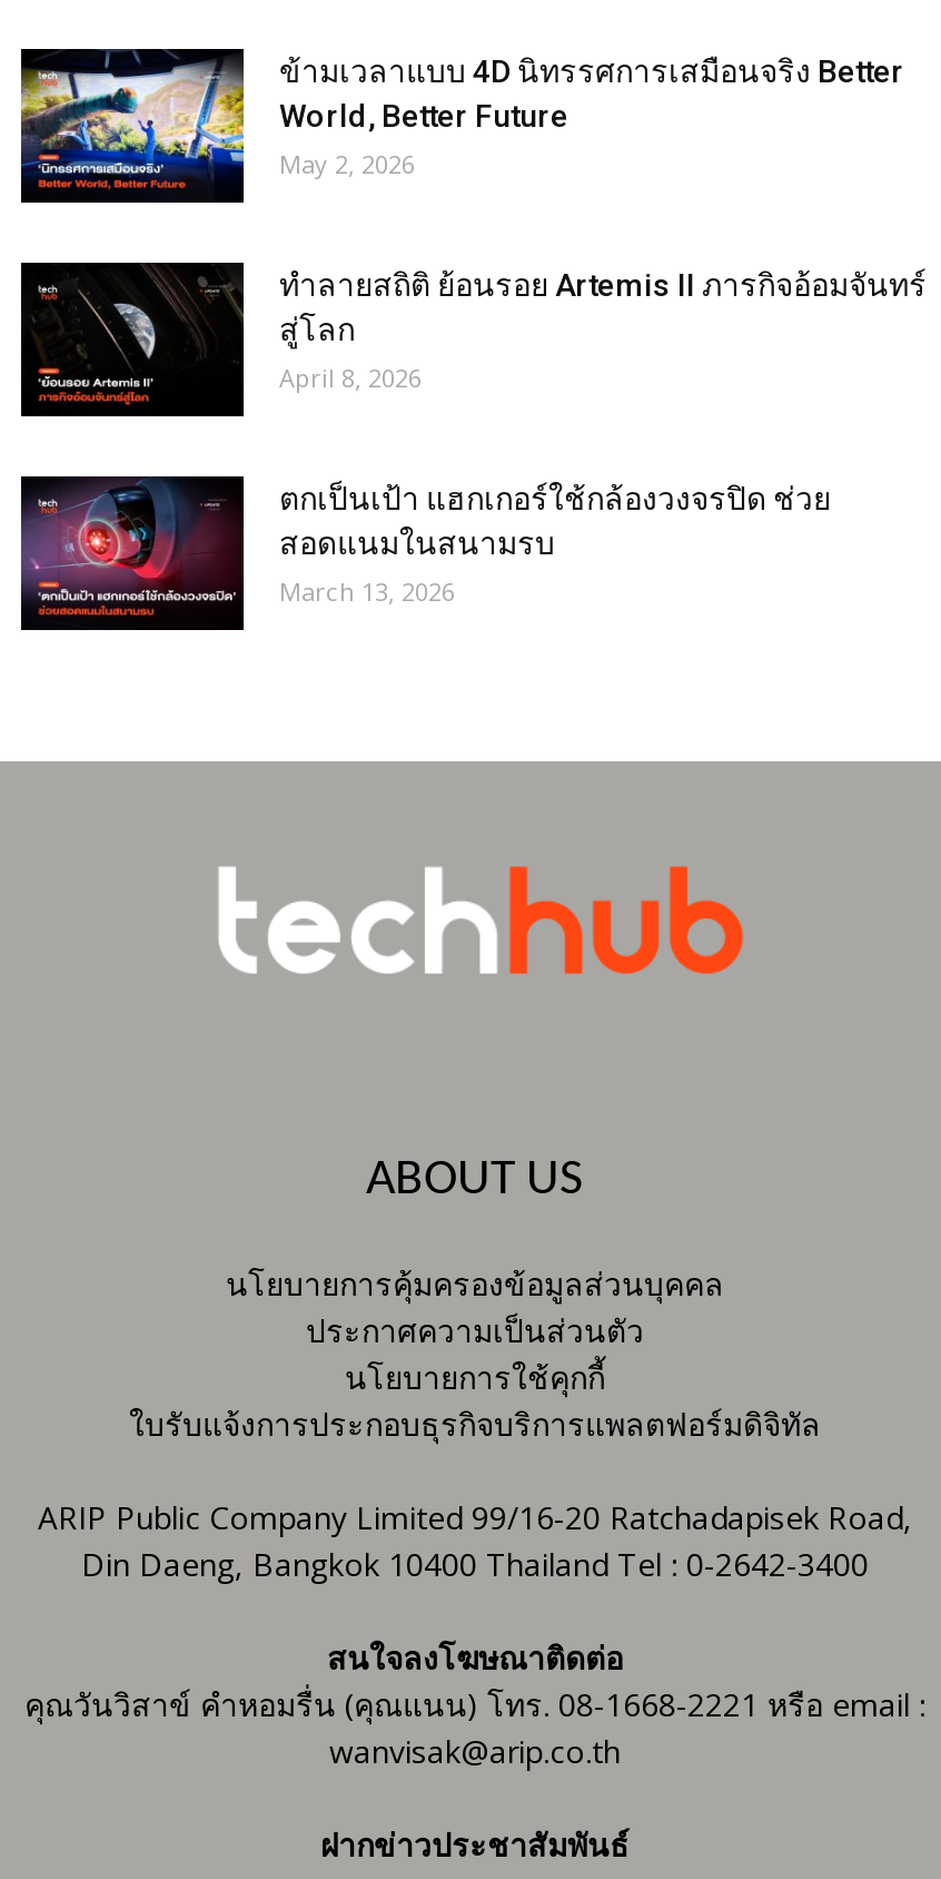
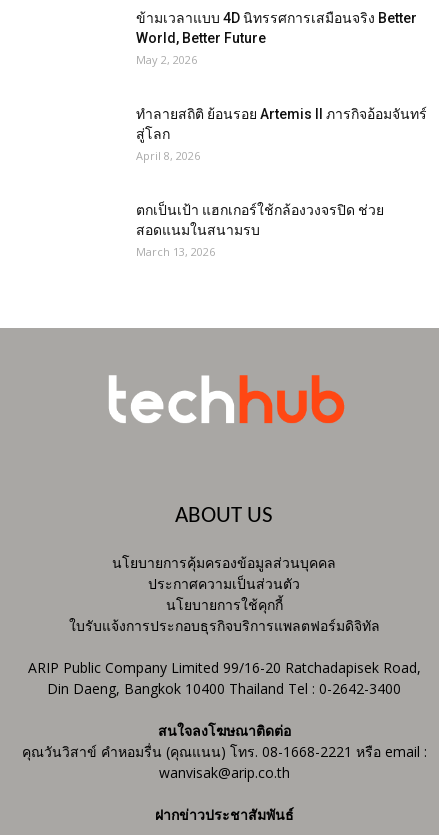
- [image]

- [image]

- [image]
